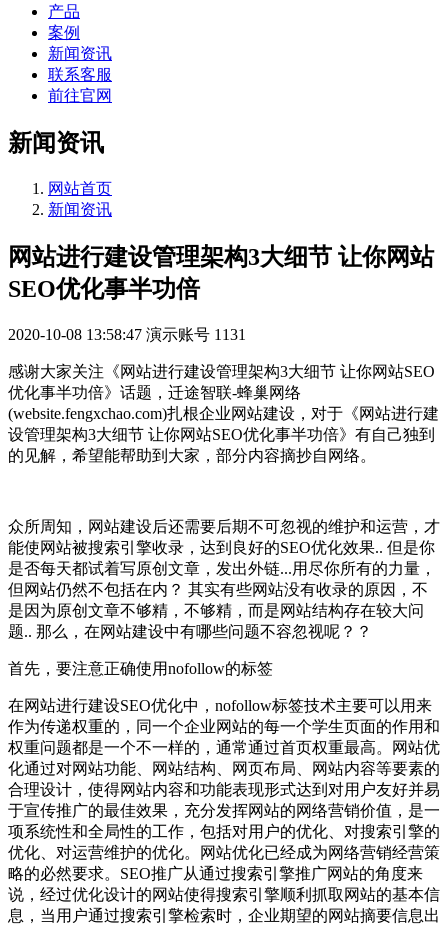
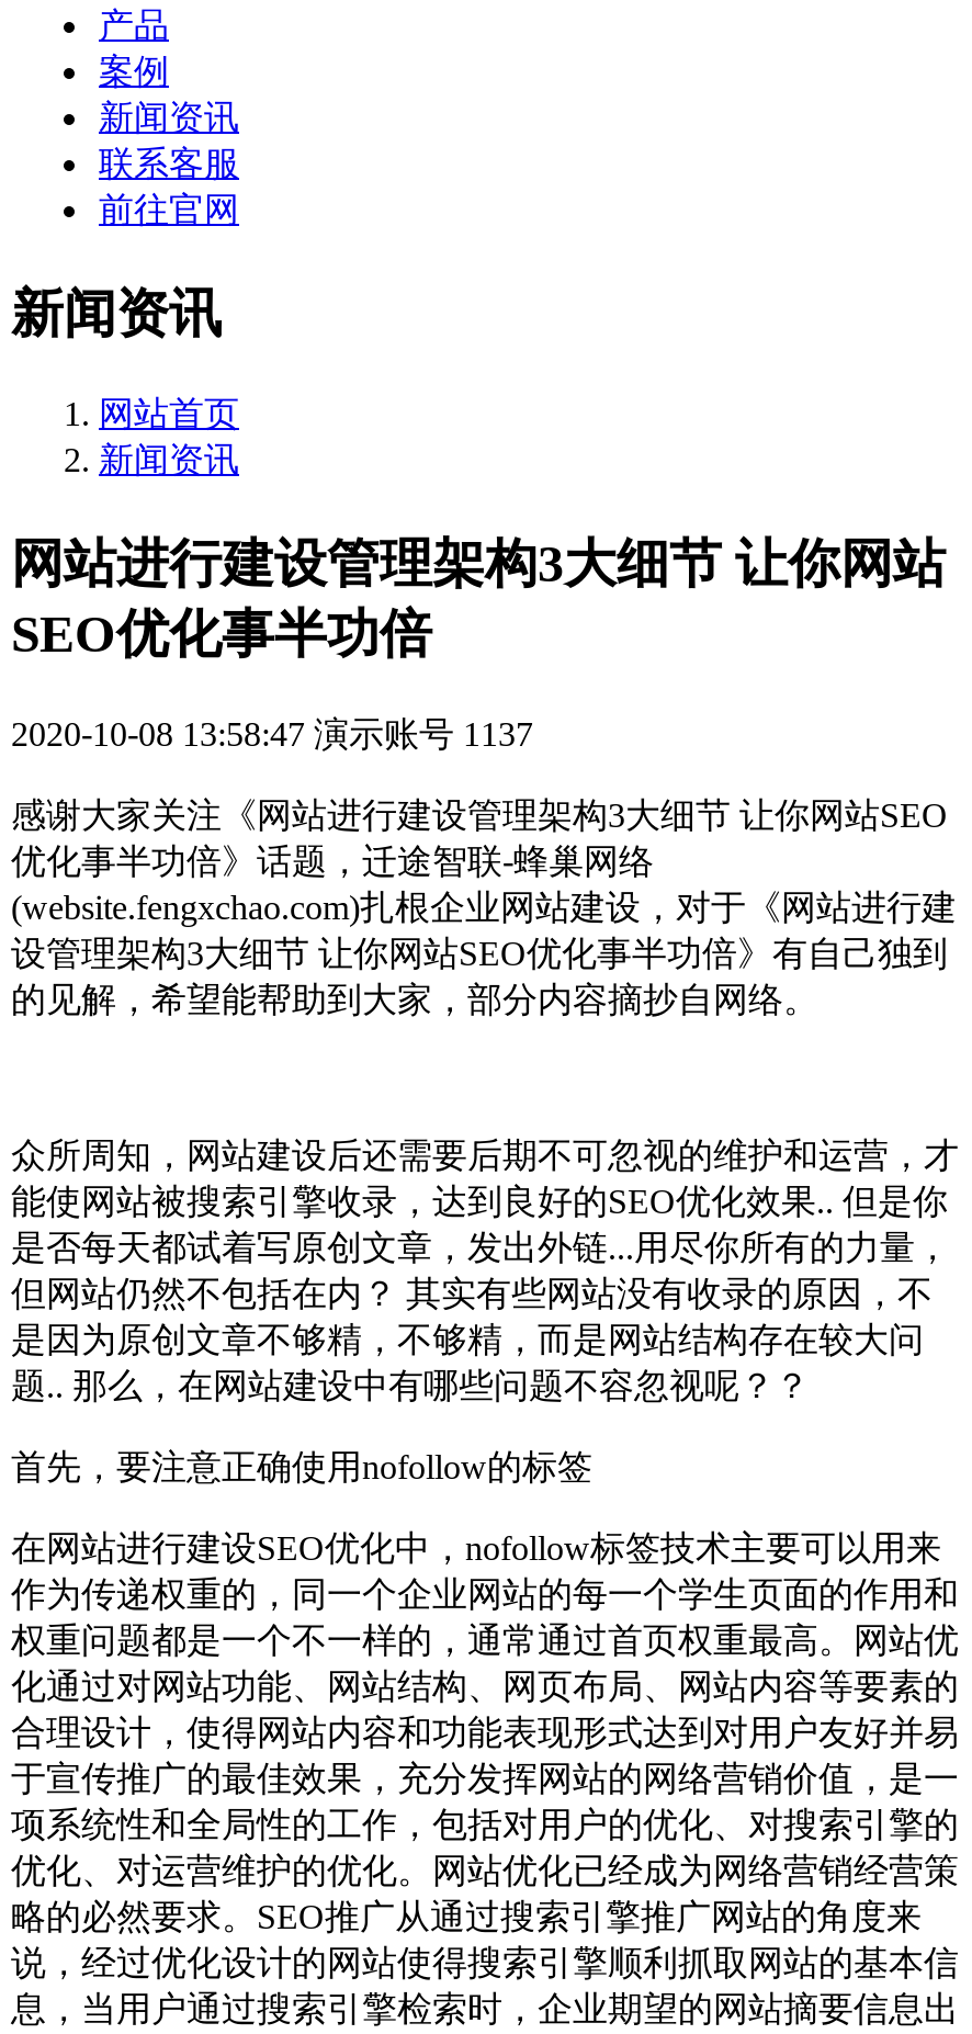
- 2020-10-08 13:58:47 演示账号 1131
+ 2020-10-08 13:58:47 演示账号 1137
